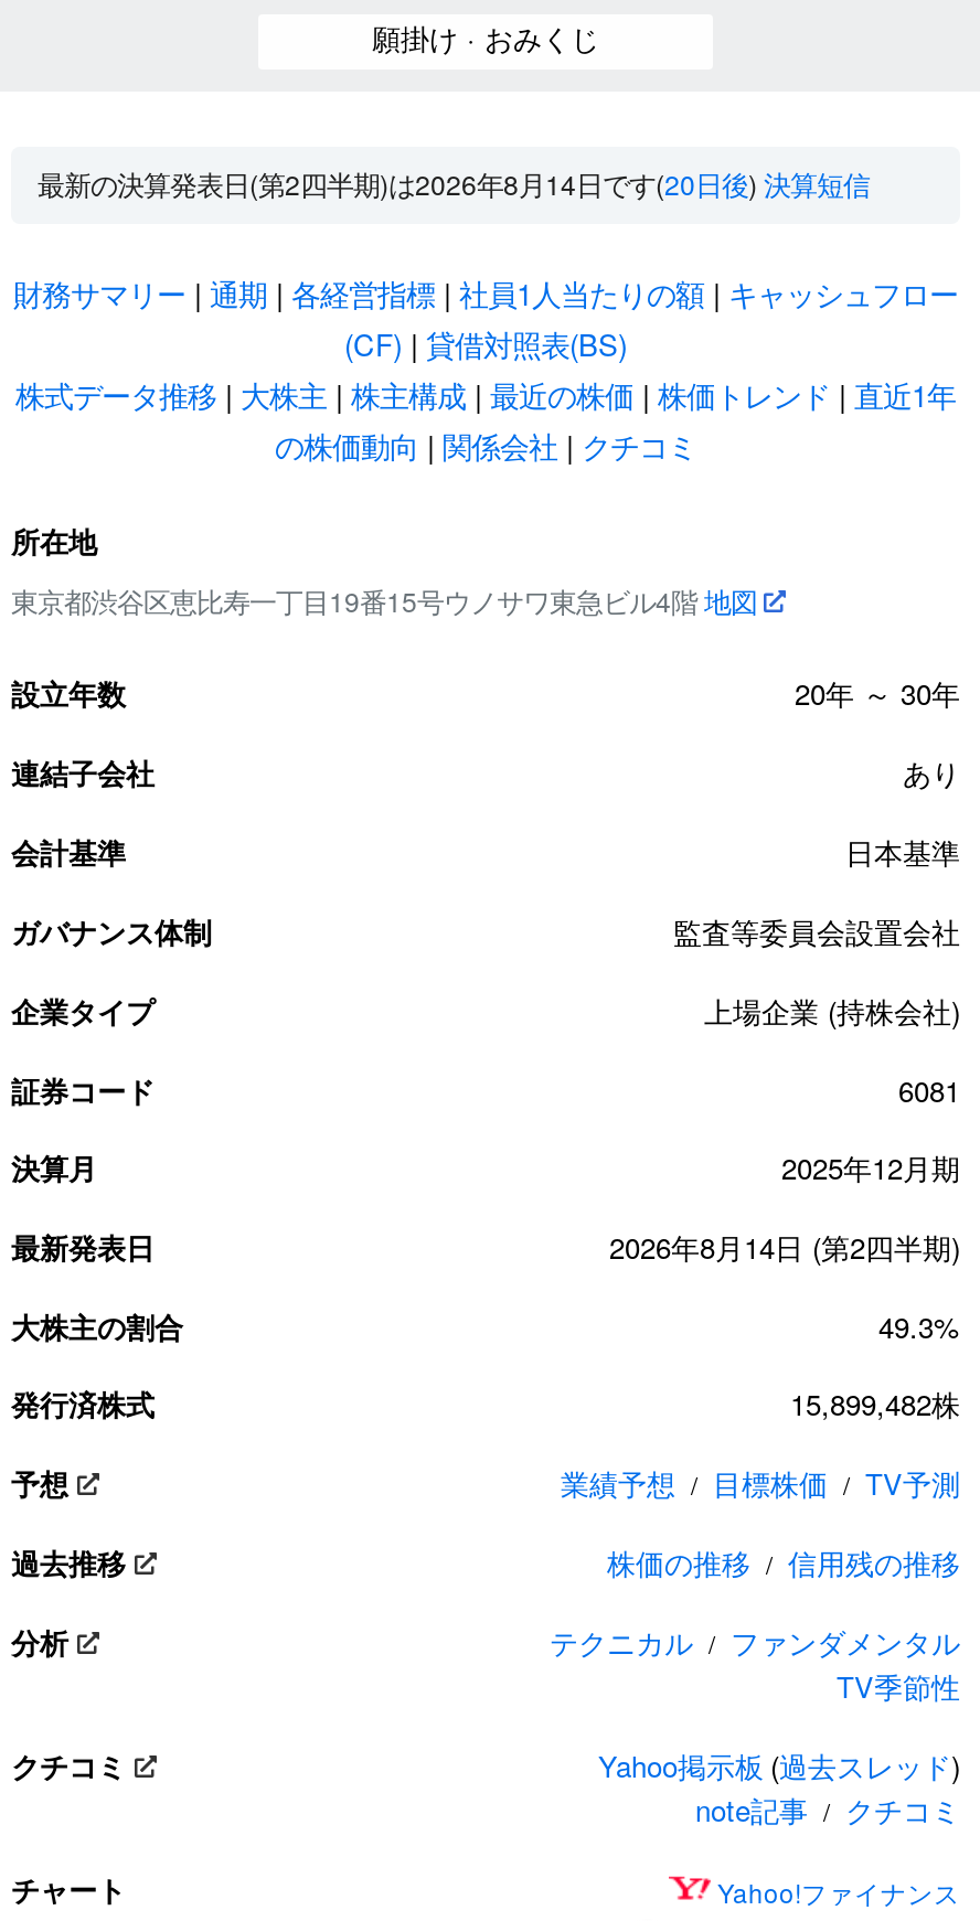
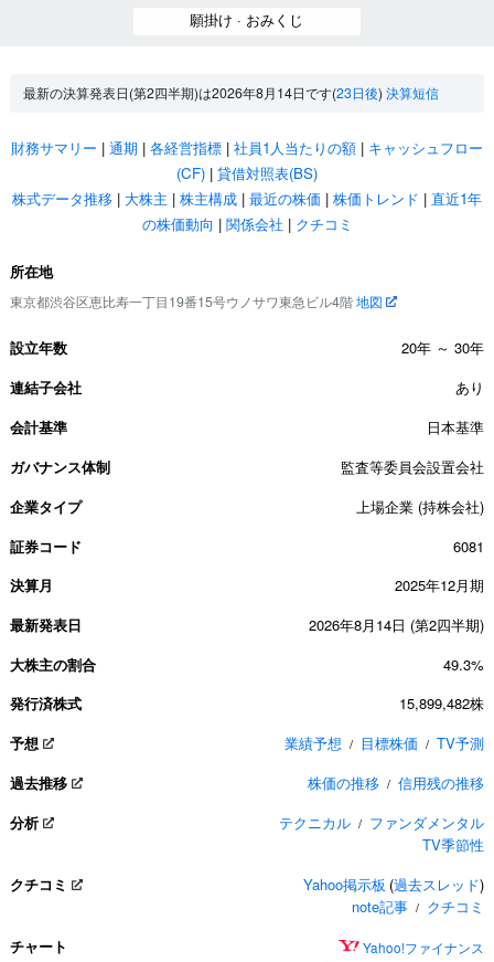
- 最新の決算発表日(第2四半期)は2026年8月14日です(20日後)決算短信
+ 最新の決算発表日(第2四半期)は2026年8月14日です(23日後)決算短信
